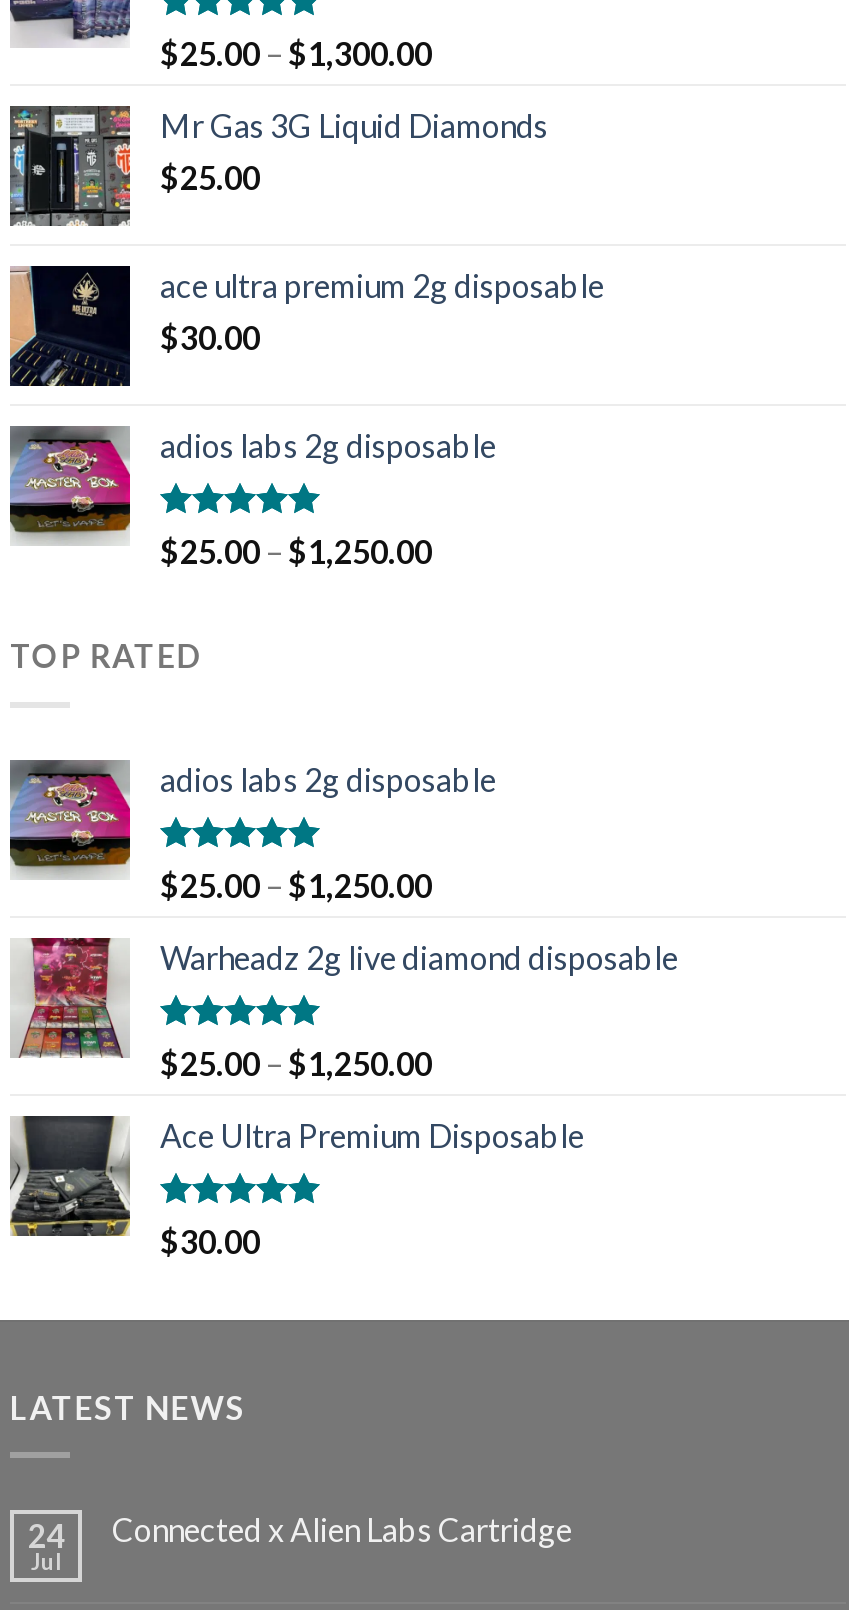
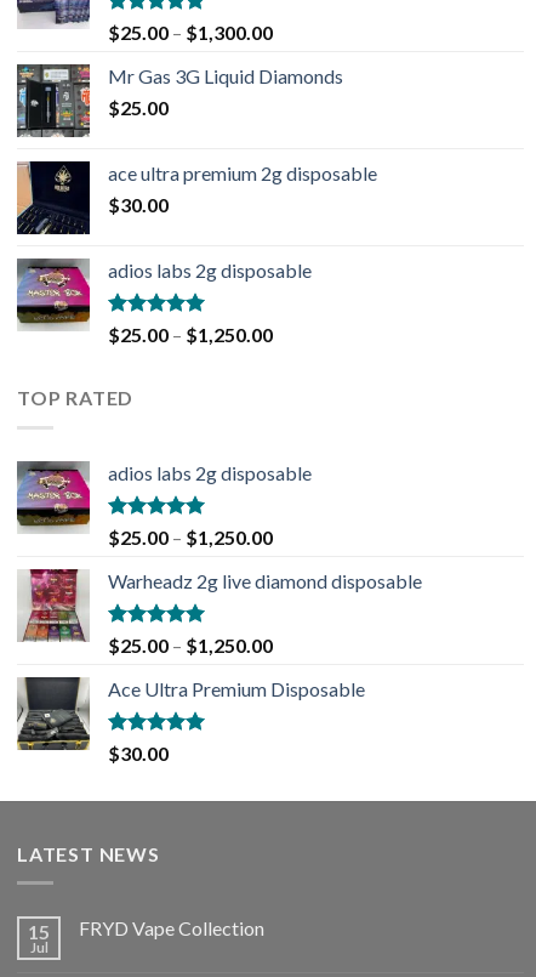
- 24
+ 15

- Connected x Alien Labs Cartridge
+ FRYD Vape Collection
